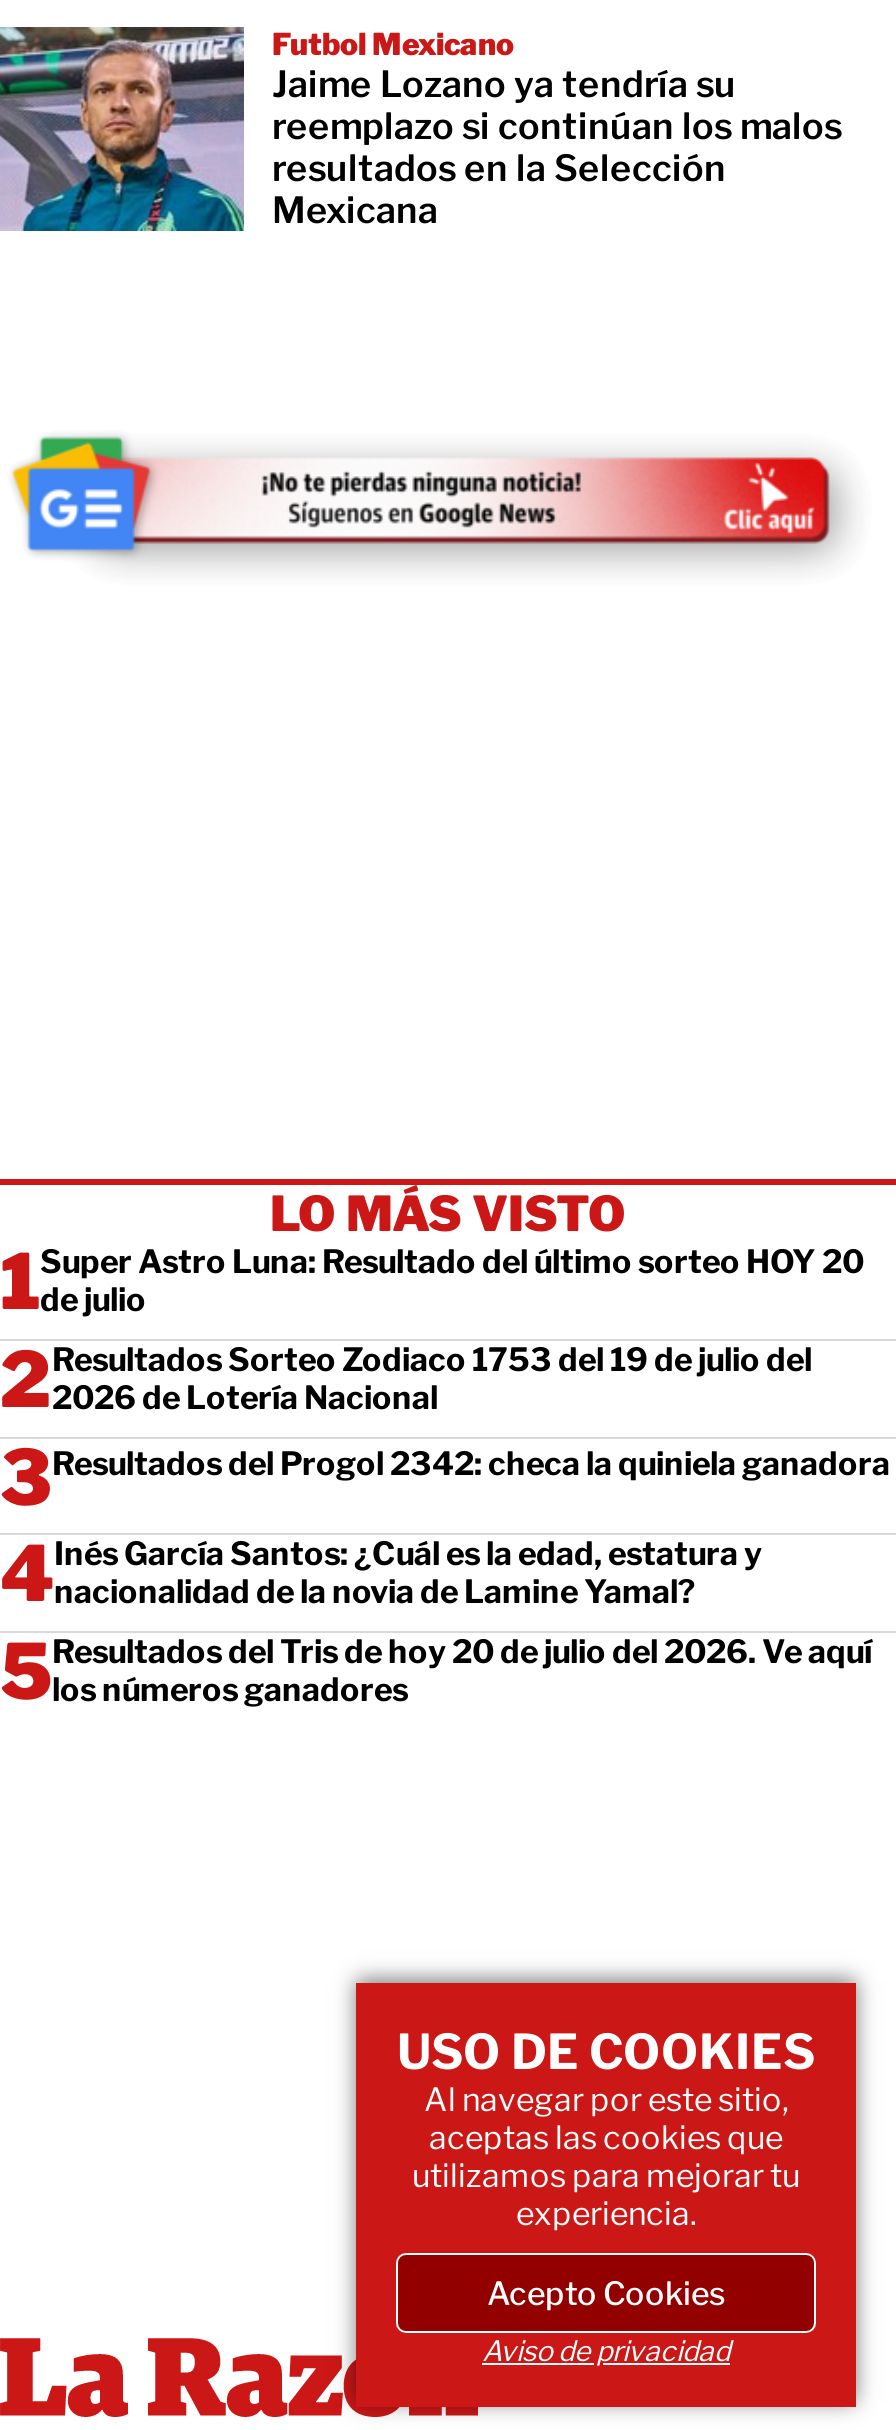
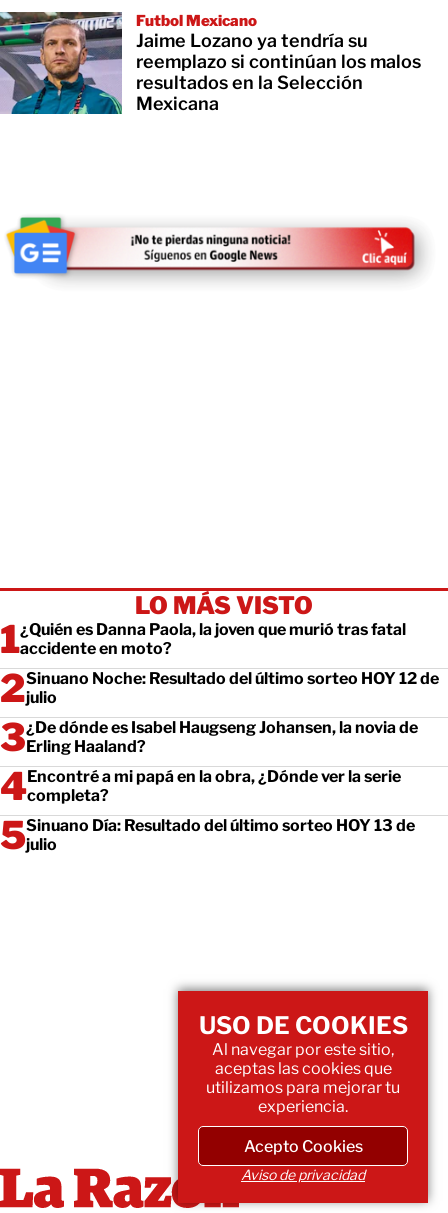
- Super Astro Luna: Resultado del último sorteo HOY 20
- de julio
+ ¿Quién es Danna Paola, la joven que murió tras fatal
+ accidente en moto?

- Resultados Sorteo Zodiaco 1753 del 19 de julio del
- 2026 de Lotería Nacional
+ Sinuano Noche: Resultado del último sorteo HOY 12 de
+ julio

- Resultados del Progol 2342: checa la quiniela ganadora
+ ¿De dónde es Isabel Haugseng Johansen, la novia de
+ Erling Haaland?

- Inés García Santos: ¿Cuál es la edad, estatura y
- nacionalidad de la novia de Lamine Yamal?
+ Encontré a mi papá en la obra, ¿Dónde ver la serie
+ completa?

- Resultados del Tris de hoy 20 de julio del 2026. Ve aquí
- los números ganadores
+ Sinuano Día: Resultado del último sorteo HOY 13 de
+ julio
